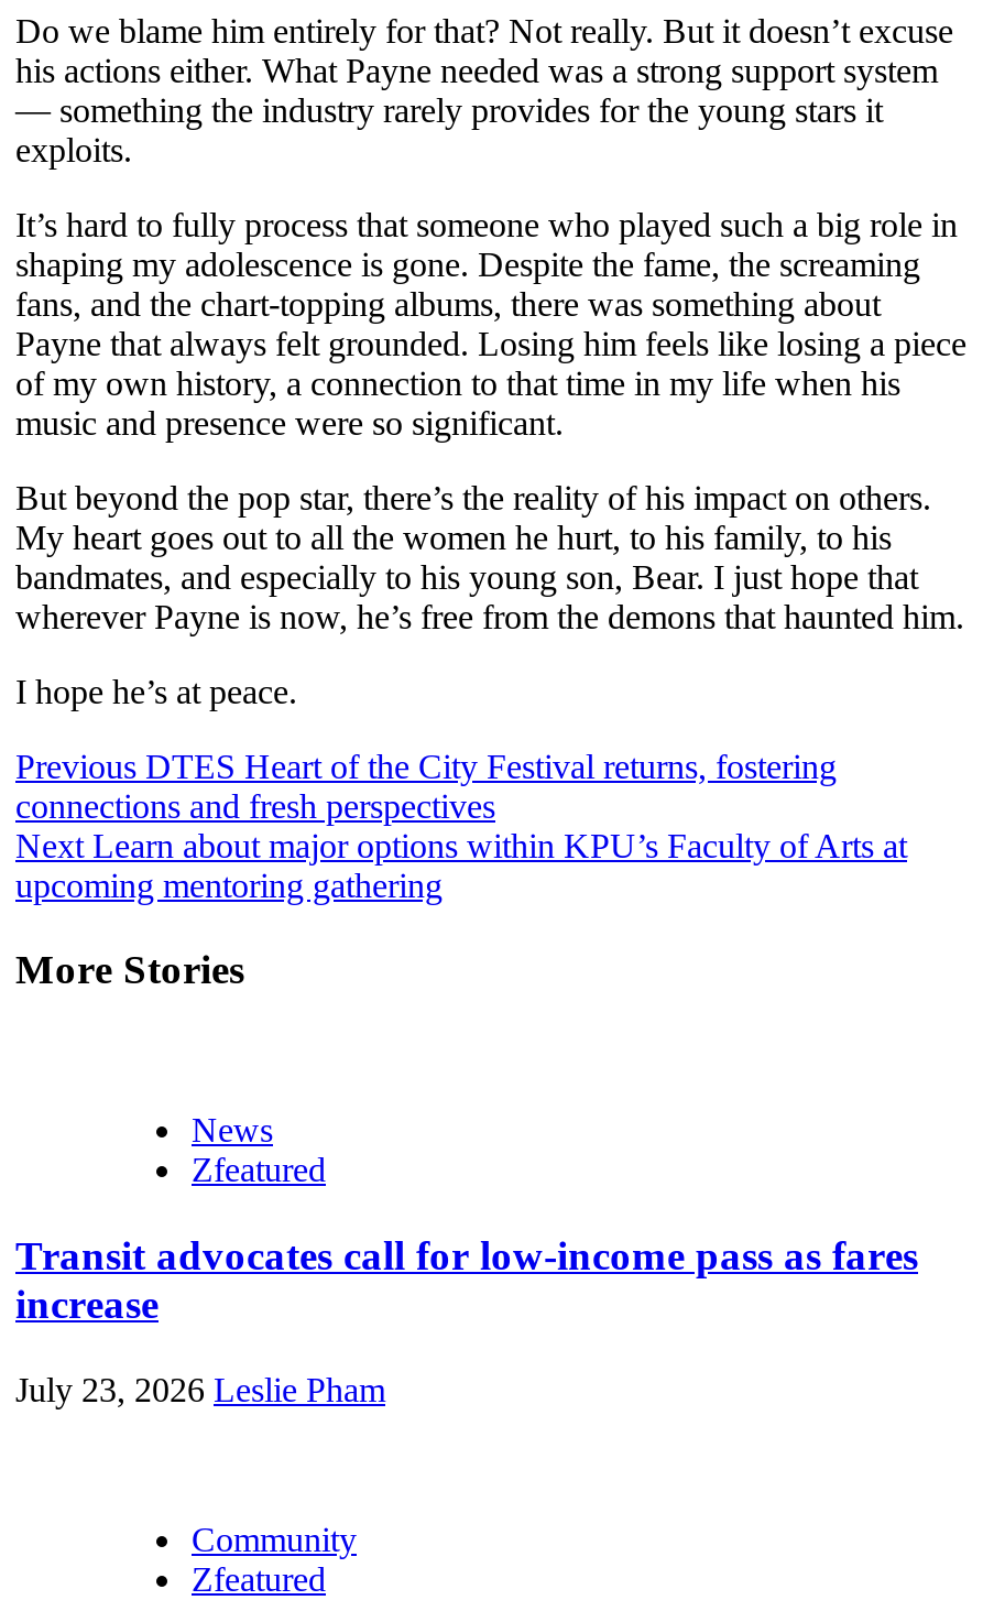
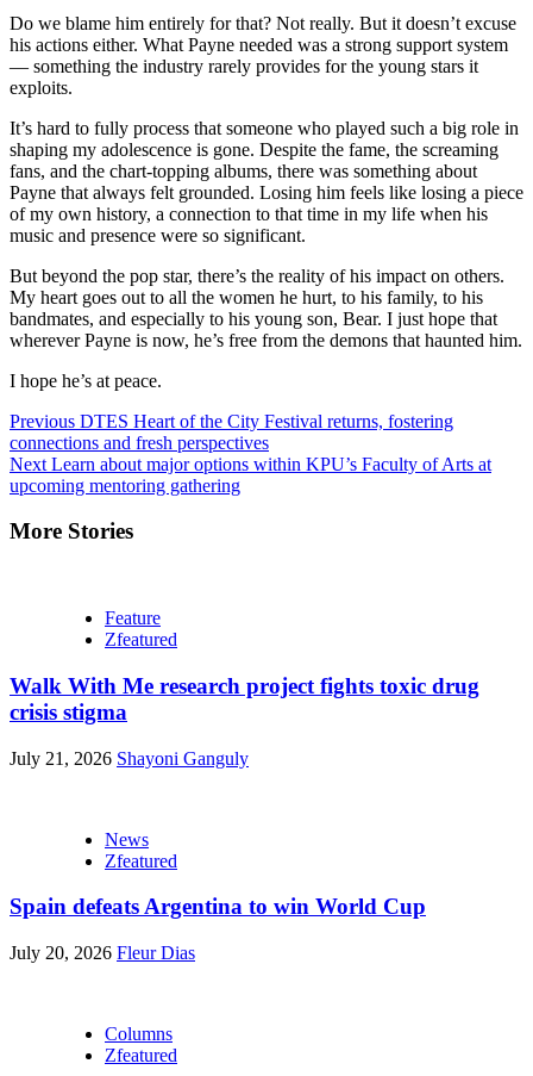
+ Feature
+ Zfeatured
+ Walk With Me research project fights toxic drug
+ crisis stigma
+ July 21, 2026 Shayoni Ganguly

moved down: News | Zfeatured

- Transit advocates call for low-income pass as fares
- increase
+ Spain defeats Argentina to win World Cup

- July 23, 2026 Leslie Pham
+ July 20, 2026 Fleur Dias

- Community
+ Columns
